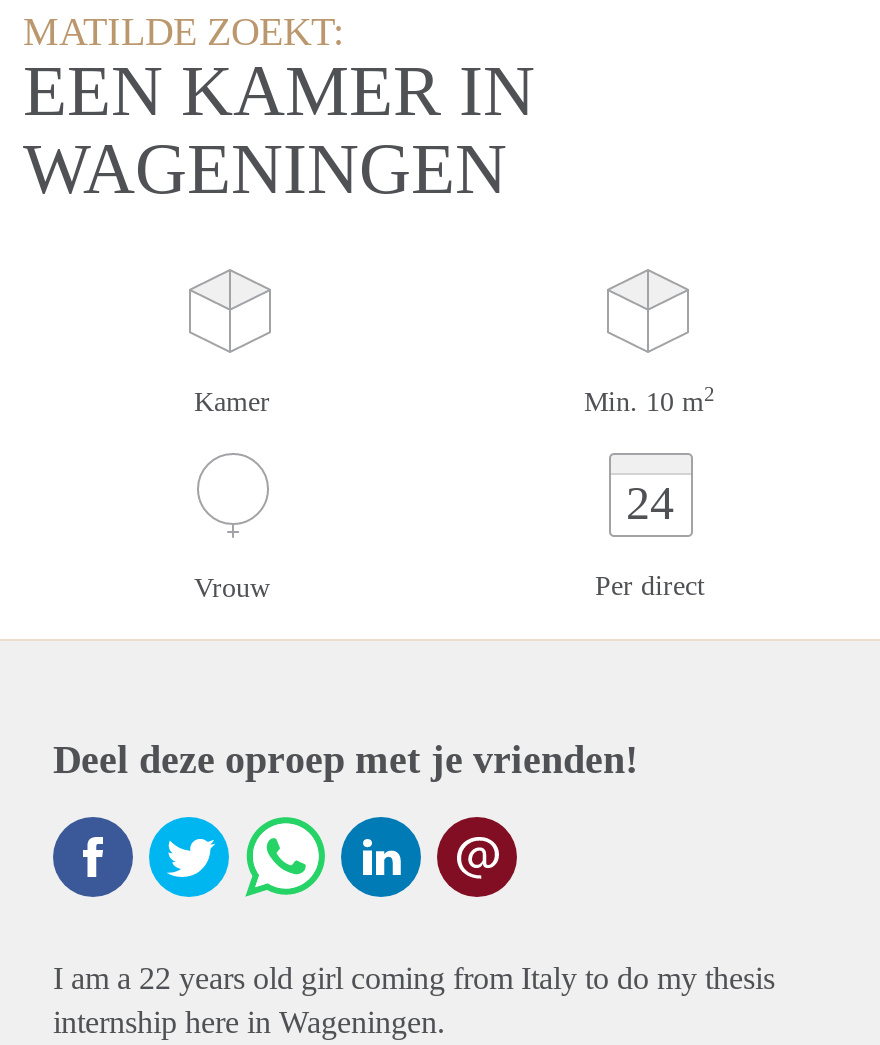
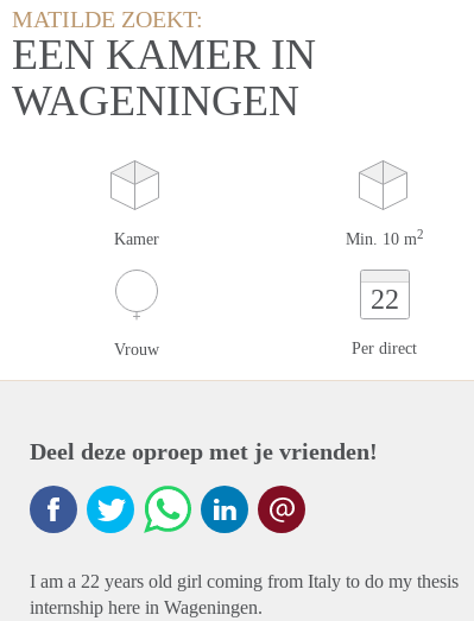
- 24
+ 22
